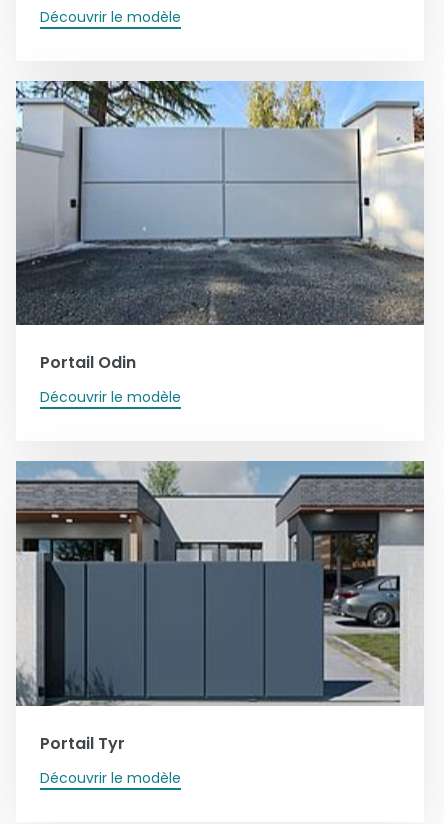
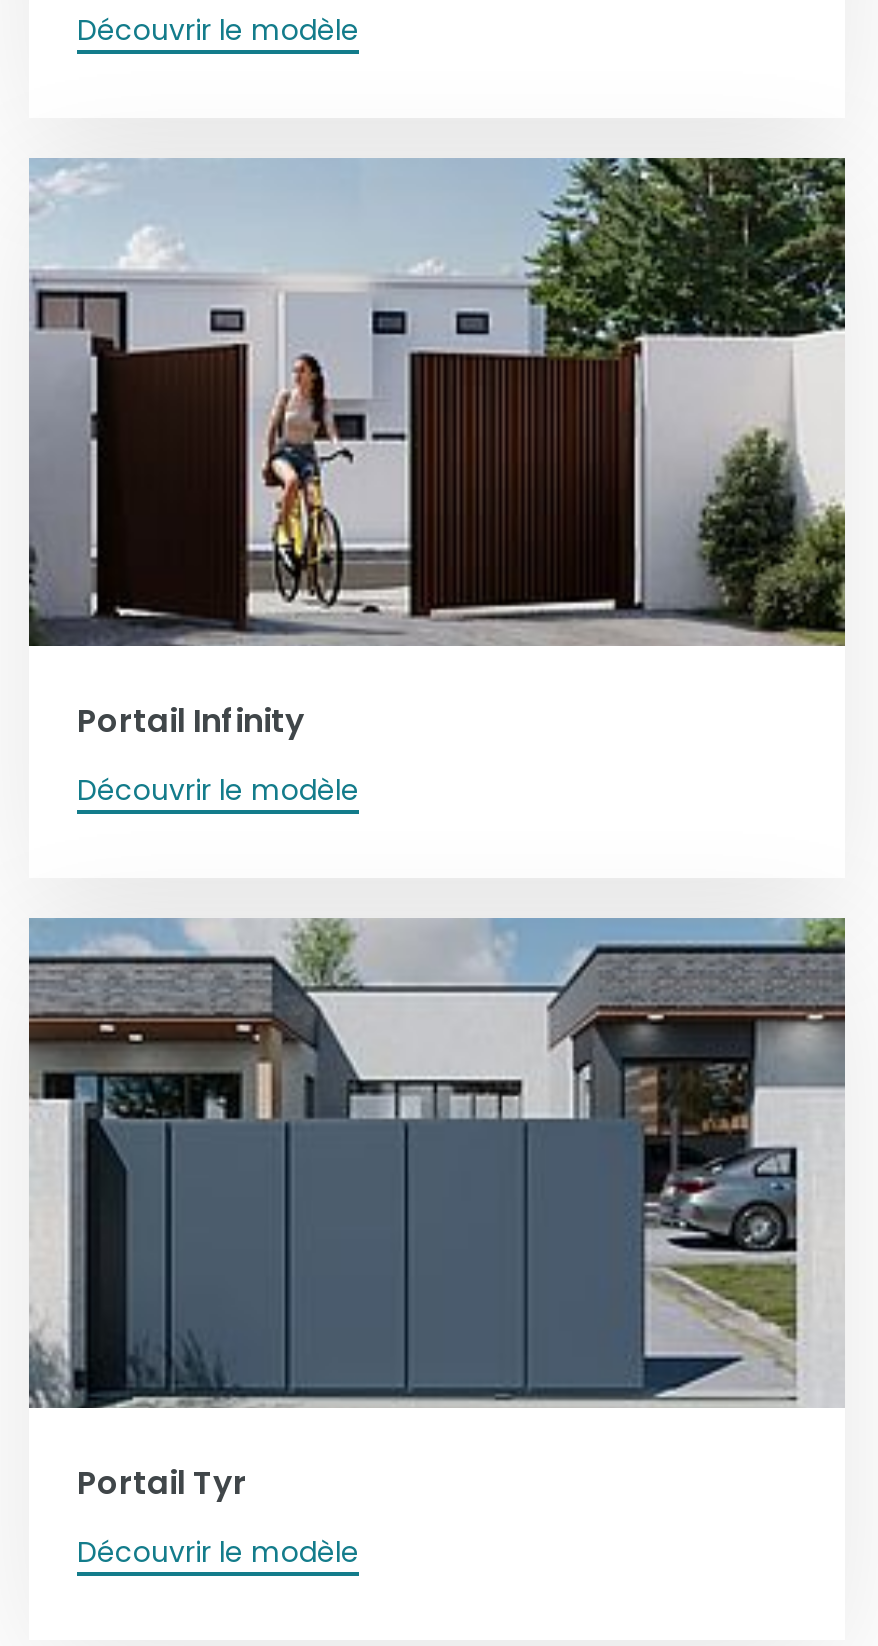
- [image]
- Portail Odin
+ [image]
+ Portail Infinity
